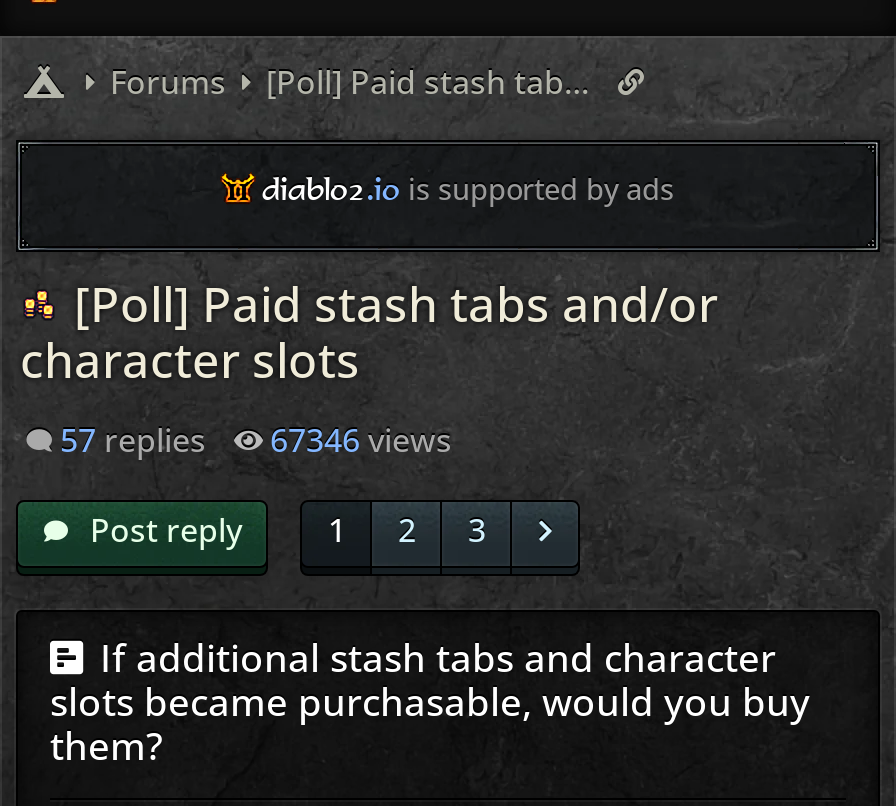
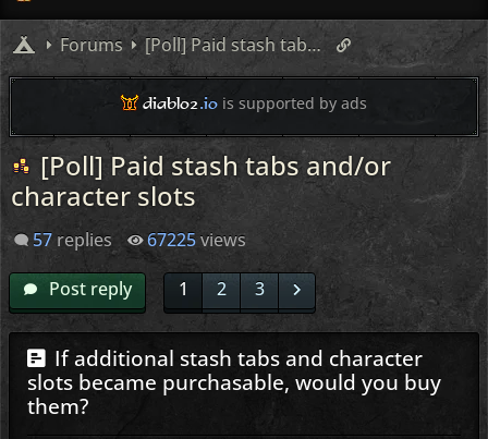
- 57 replies 67346 views
+ 57 replies 67225 views
